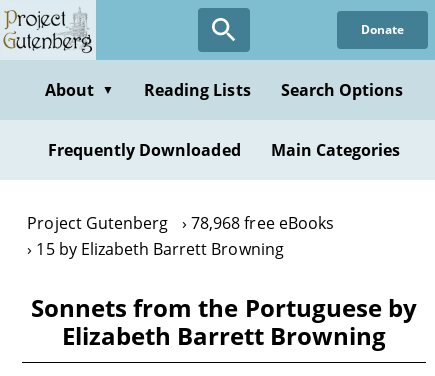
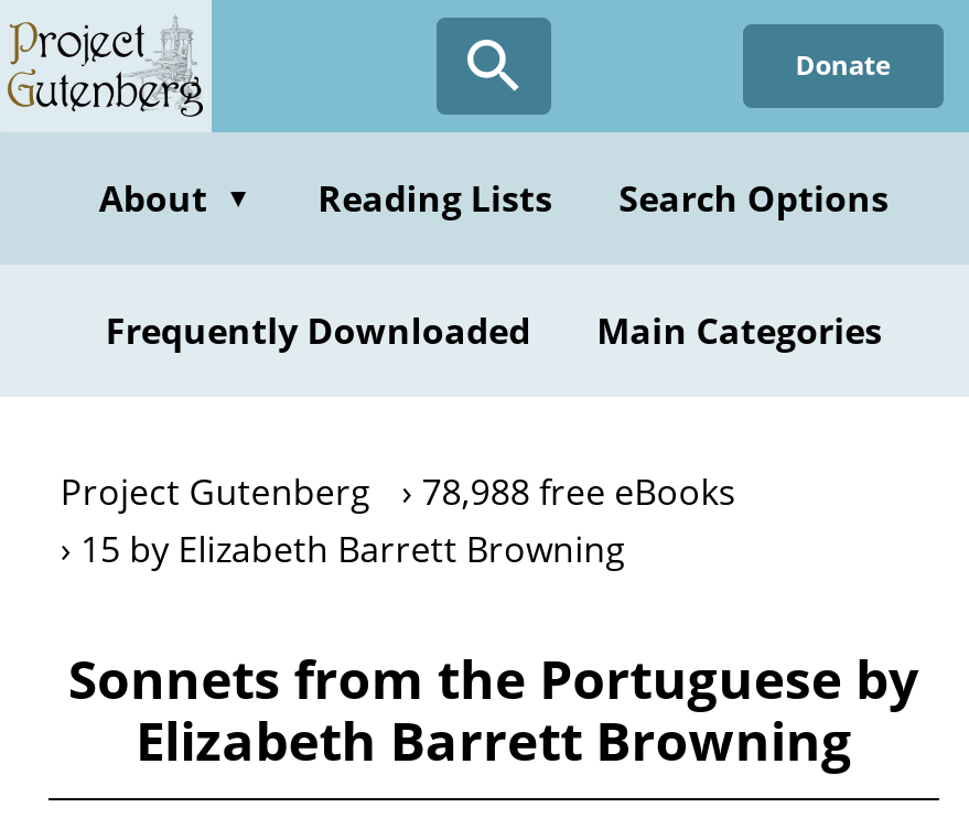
- Project Gutenberg 78,968 free eBooks
+ Project Gutenberg 78,988 free eBooks
